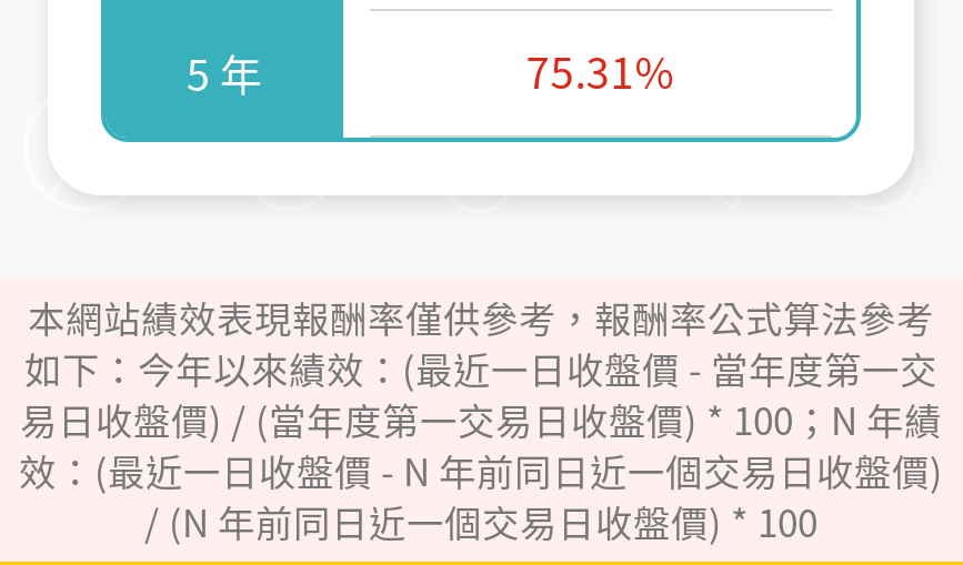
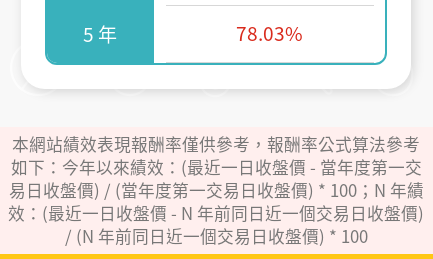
- 75.31%
+ 78.03%
